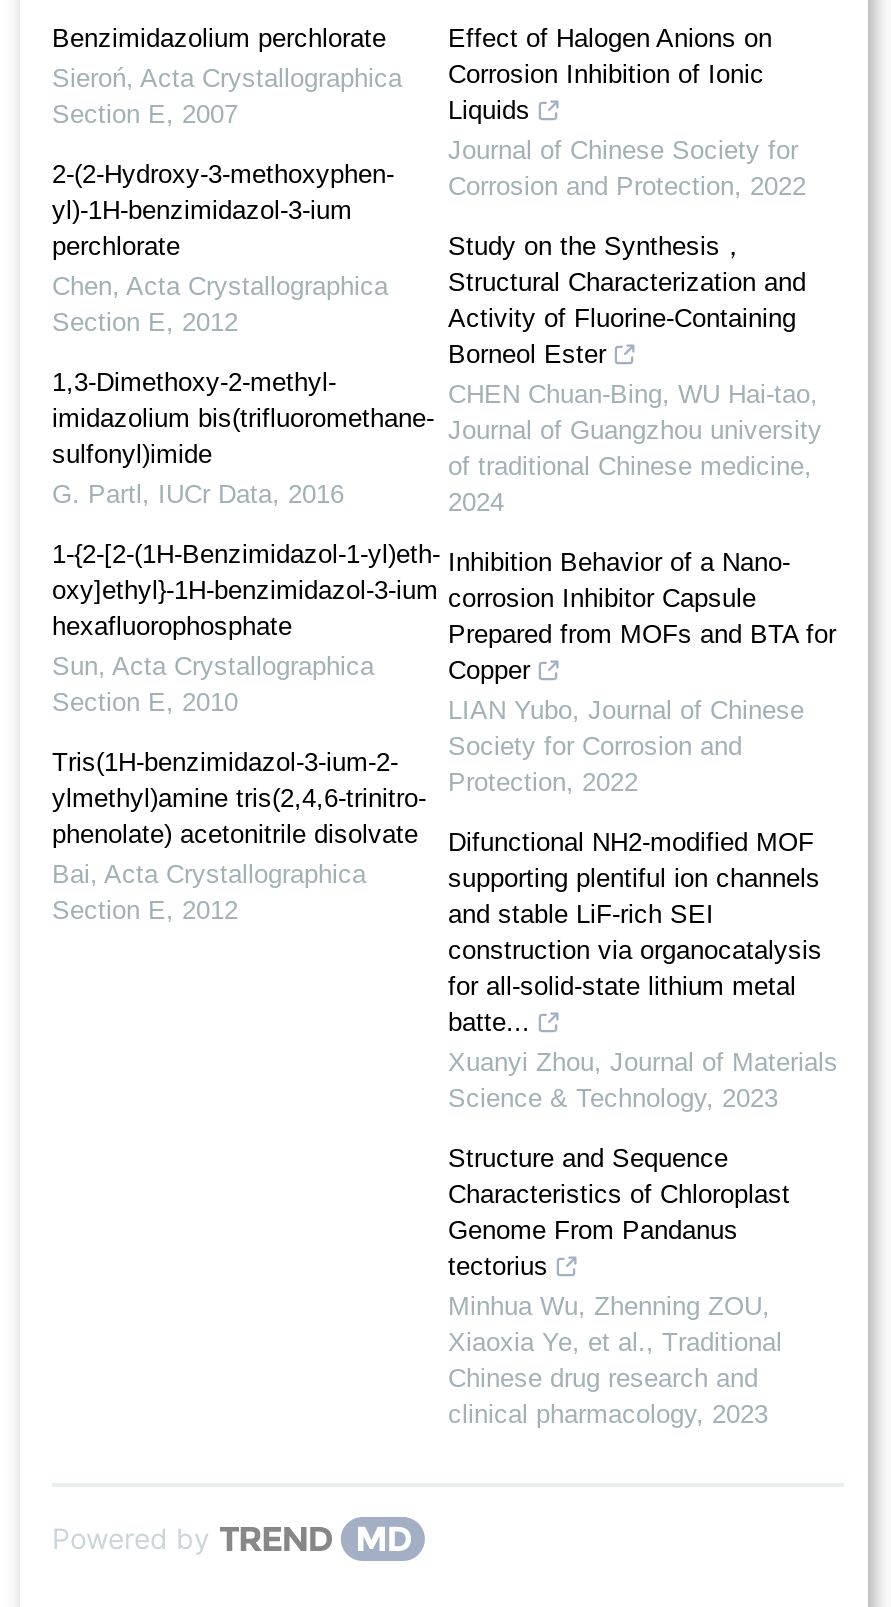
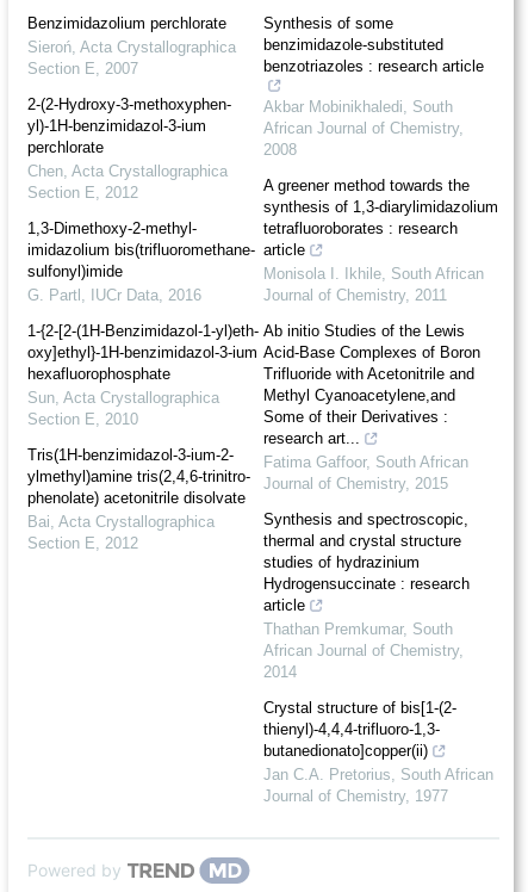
- Effect of Halogen Anions on
- Corrosion Inhibition of Ionic
- Liquids
- Journal of Chinese Society for
- Corrosion and Protection, 2022
- Study on the Synthesis，
- Structural Characterization and
- Activity of Fluorine-Containing
- Borneol Ester
- CHEN Chuan-Bing, WU Hai-tao,
- Journal of Guangzhou university
- of traditional Chinese medicine,
- 2024
- Inhibition Behavior of a Nano-
- corrosion Inhibitor Capsule
- Prepared from MOFs and BTA for
- Copper
- LIAN Yubo, Journal of Chinese
- Society for Corrosion and
- Protection, 2022
- Difunctional NH2-modified MOF
- supporting plentiful ion channels
- and stable LiF-rich SEI
- construction via organocatalysis
- for all-solid-state lithium metal
- batte...
- Xuanyi Zhou, Journal of Materials
- Science & Technology, 2023
- Structure and Sequence
- Characteristics of Chloroplast
- Genome From Pandanus
- tectorius
- Minhua Wu, Zhenning ZOU,
- Xiaoxia Ye, et al., Traditional
- Chinese drug research and
- clinical pharmacology, 2023
+ Synthesis of some
+ benzimidazole-substituted
+ benzotriazoles : research article
+ Akbar Mobinikhaledi, South
+ African Journal of Chemistry,
+ 2008
+ A greener method towards the
+ synthesis of 1,3-diarylimidazolium
+ tetrafluoroborates : research
+ article
+ Monisola I. Ikhile, South African
+ Journal of Chemistry, 2011
+ Ab initio Studies of the Lewis
+ Acid-Base Complexes of Boron
+ Trifluoride with Acetonitrile and
+ Methyl Cyanoacetylene,and
+ Some of their Derivatives :
+ research art...
+ Fatima Gaffoor, South African
+ Journal of Chemistry, 2015
+ Synthesis and spectroscopic,
+ thermal and crystal structure
+ studies of hydrazinium
+ Hydrogensuccinate : research
+ article
+ Thathan Premkumar, South
+ African Journal of Chemistry,
+ 2014
+ Crystal structure of bis[1-(2-
+ thienyl)-4,4,4-trifluoro-1,3-
+ butanedionato]copper(ii)
+ Jan C.A. Pretorius, South African
+ Journal of Chemistry, 1977
